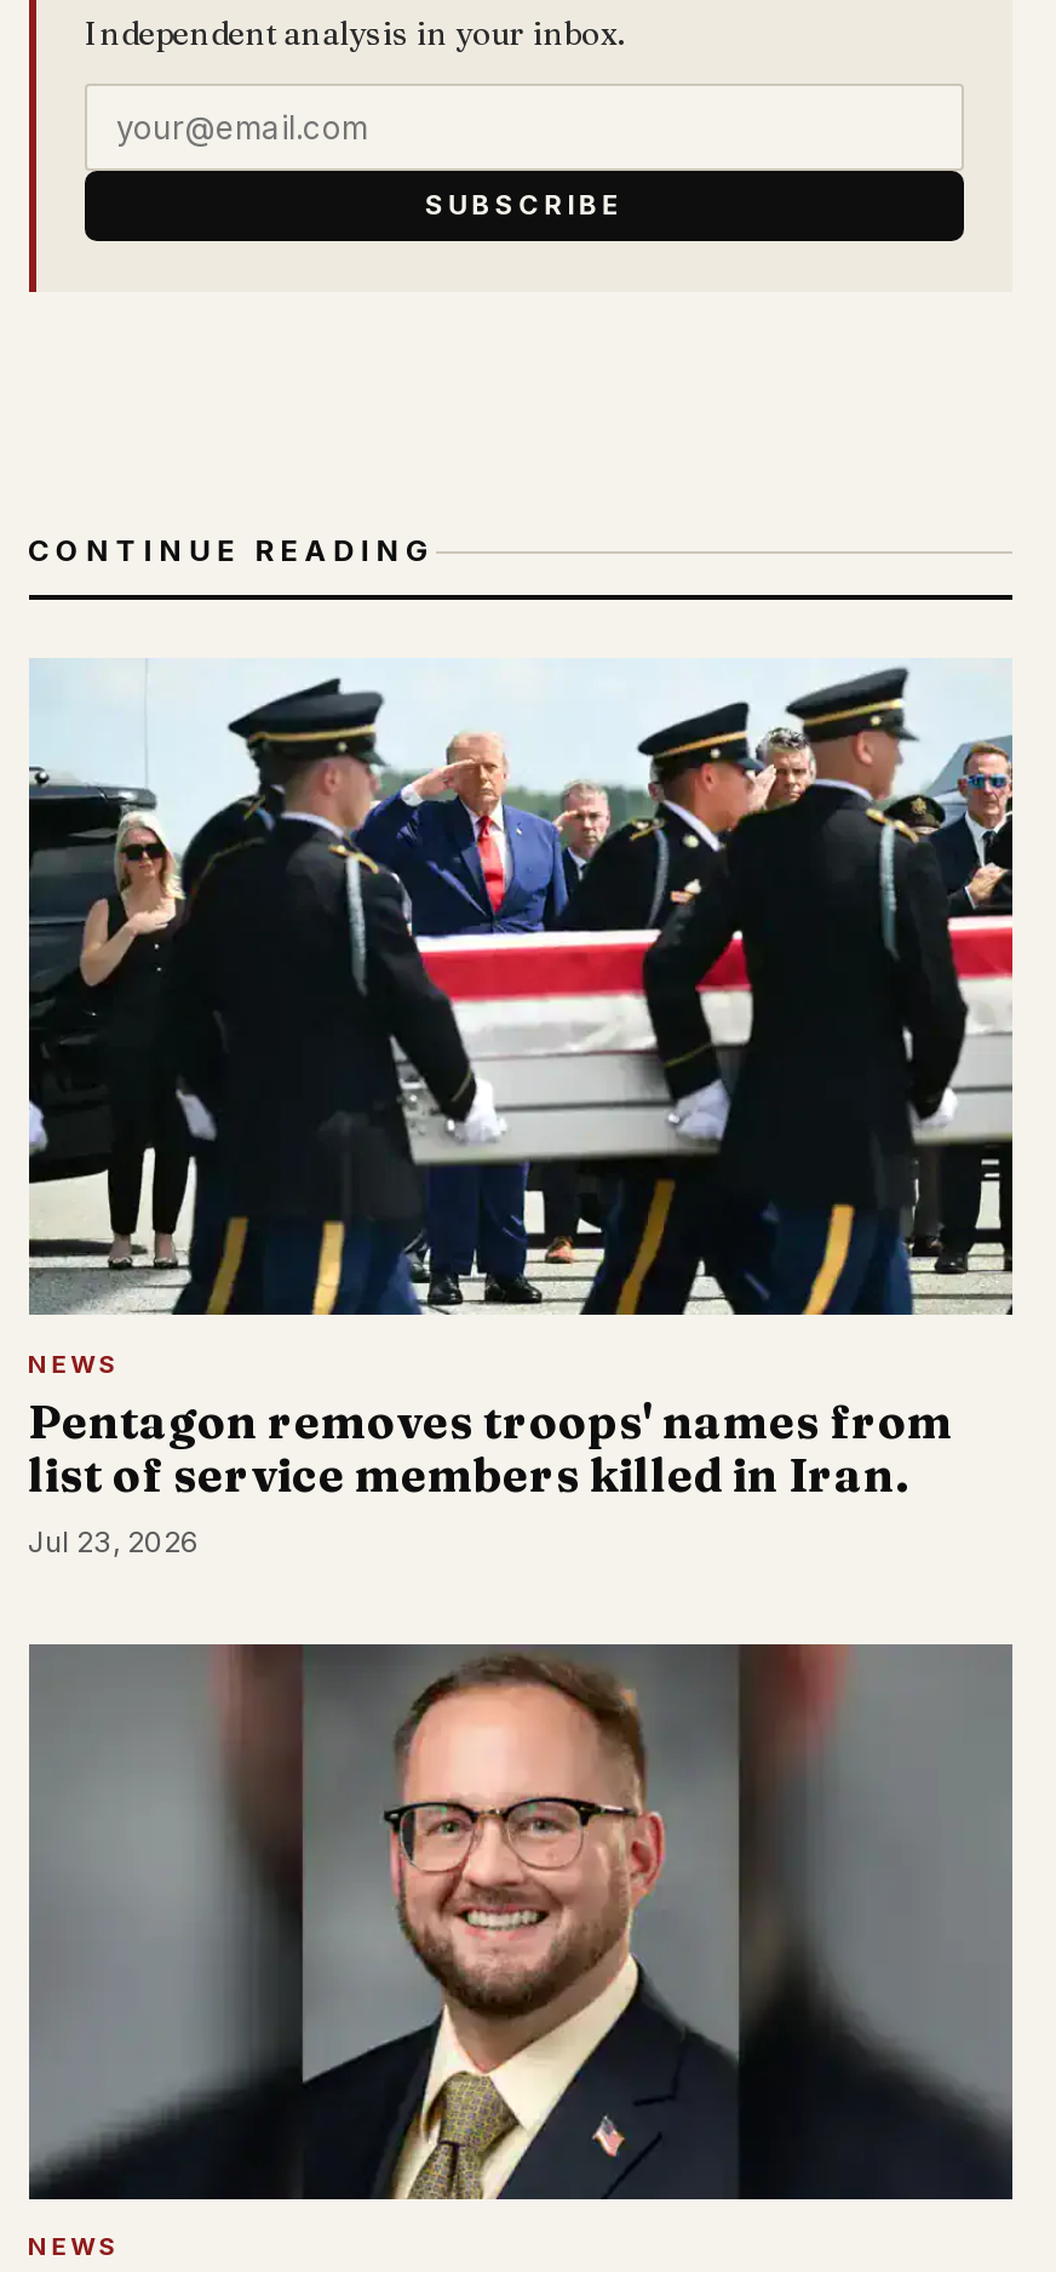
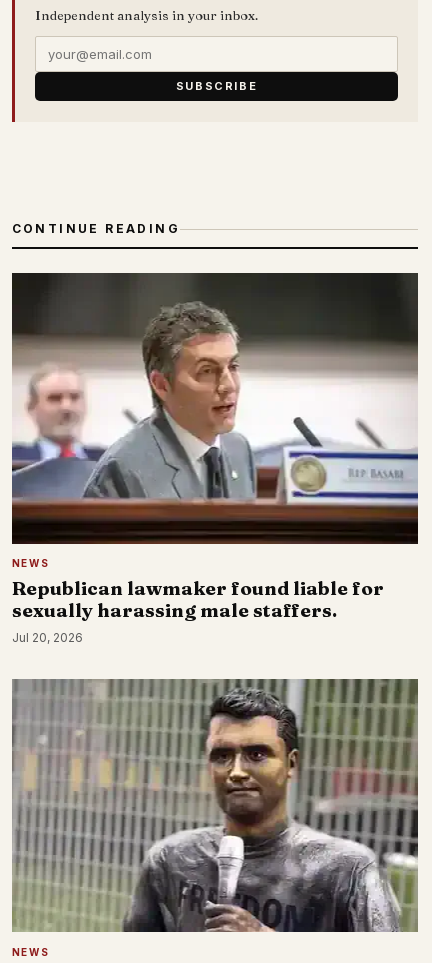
- [image]
- Pentagon removes troops' names from
- list of service members killed in Iran.
- Jul 23, 2026
+ [image]
+ Republican lawmaker found liable for
+ sexually harassing male staffers.
+ Jul 20, 2026

- [image]
+ [image]
